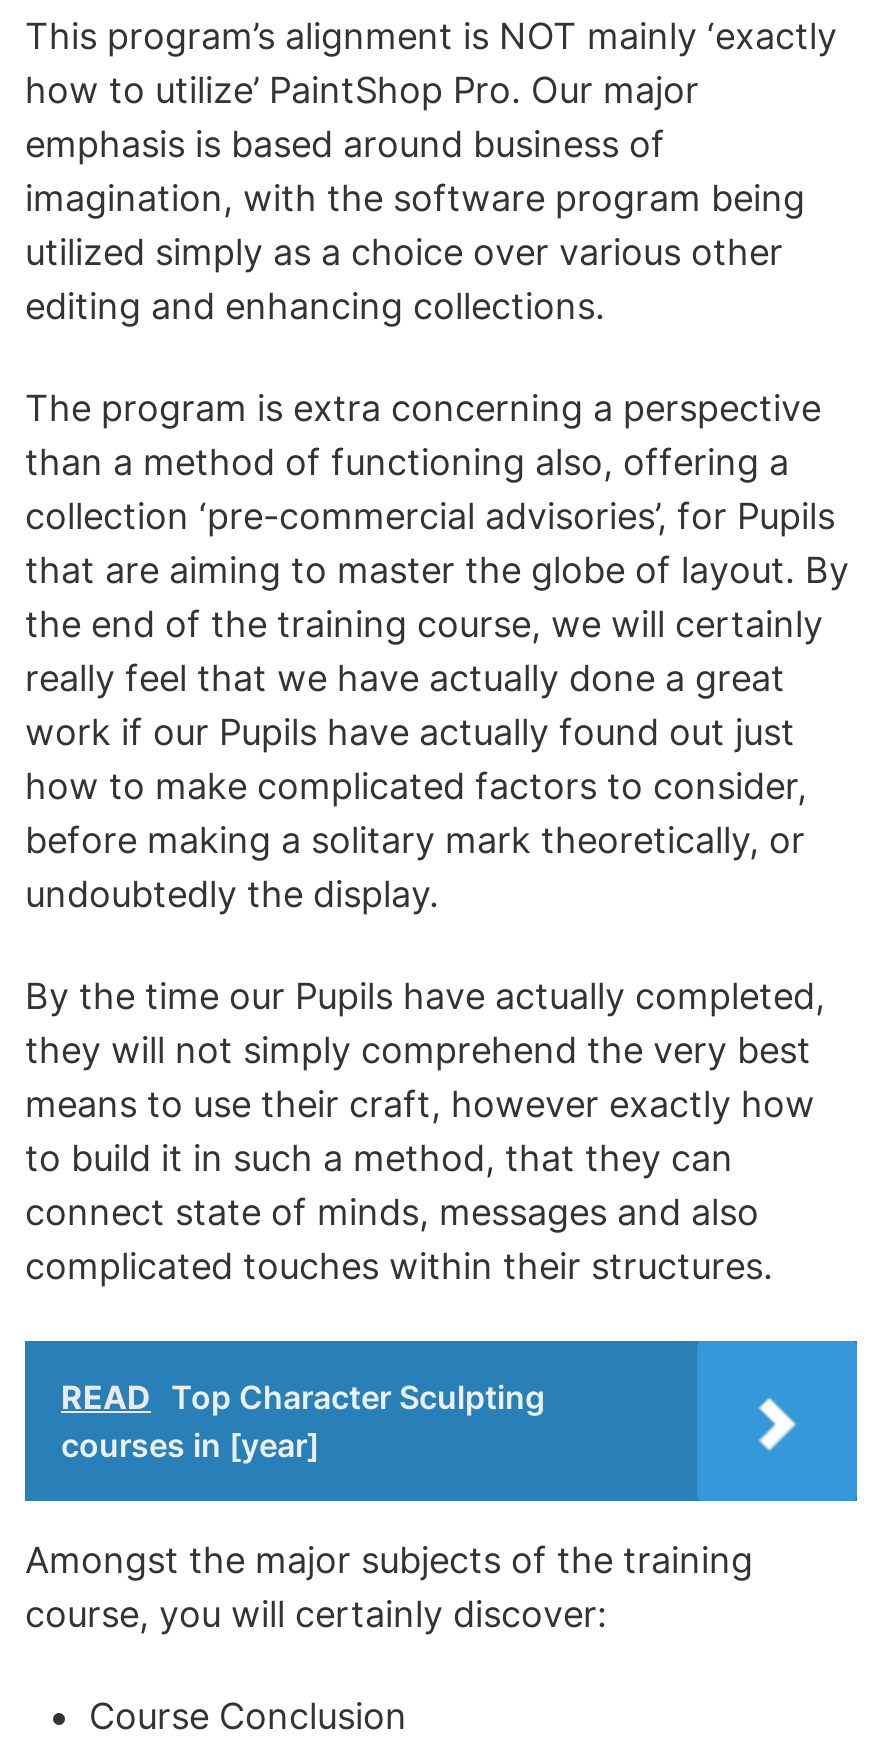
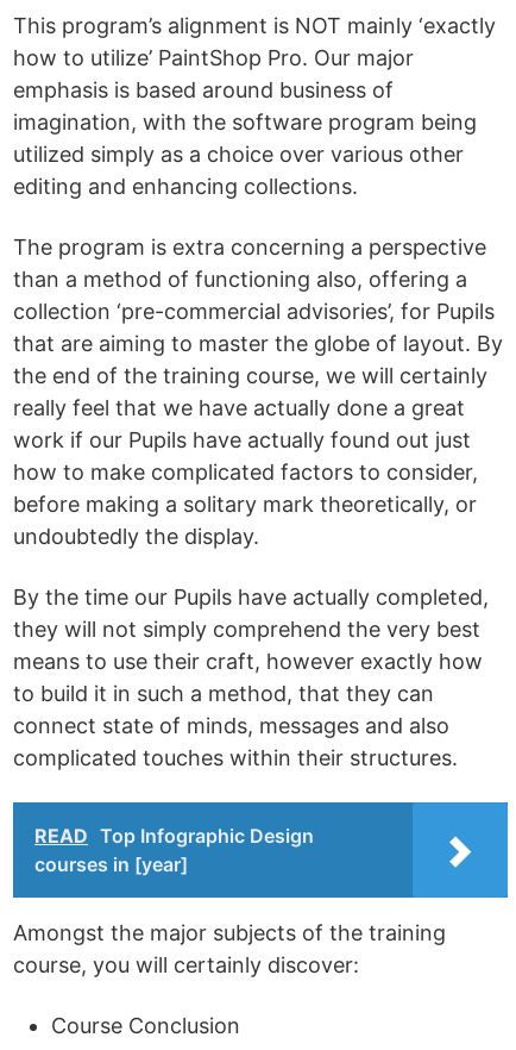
- READ Top Character Sculpting
+ READ Top Infographic Design
